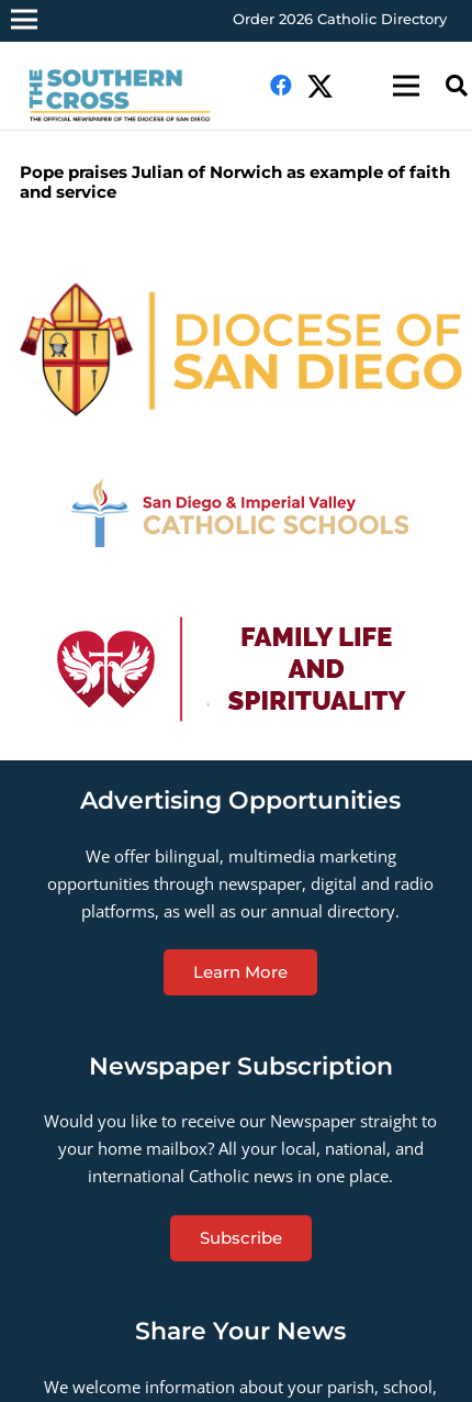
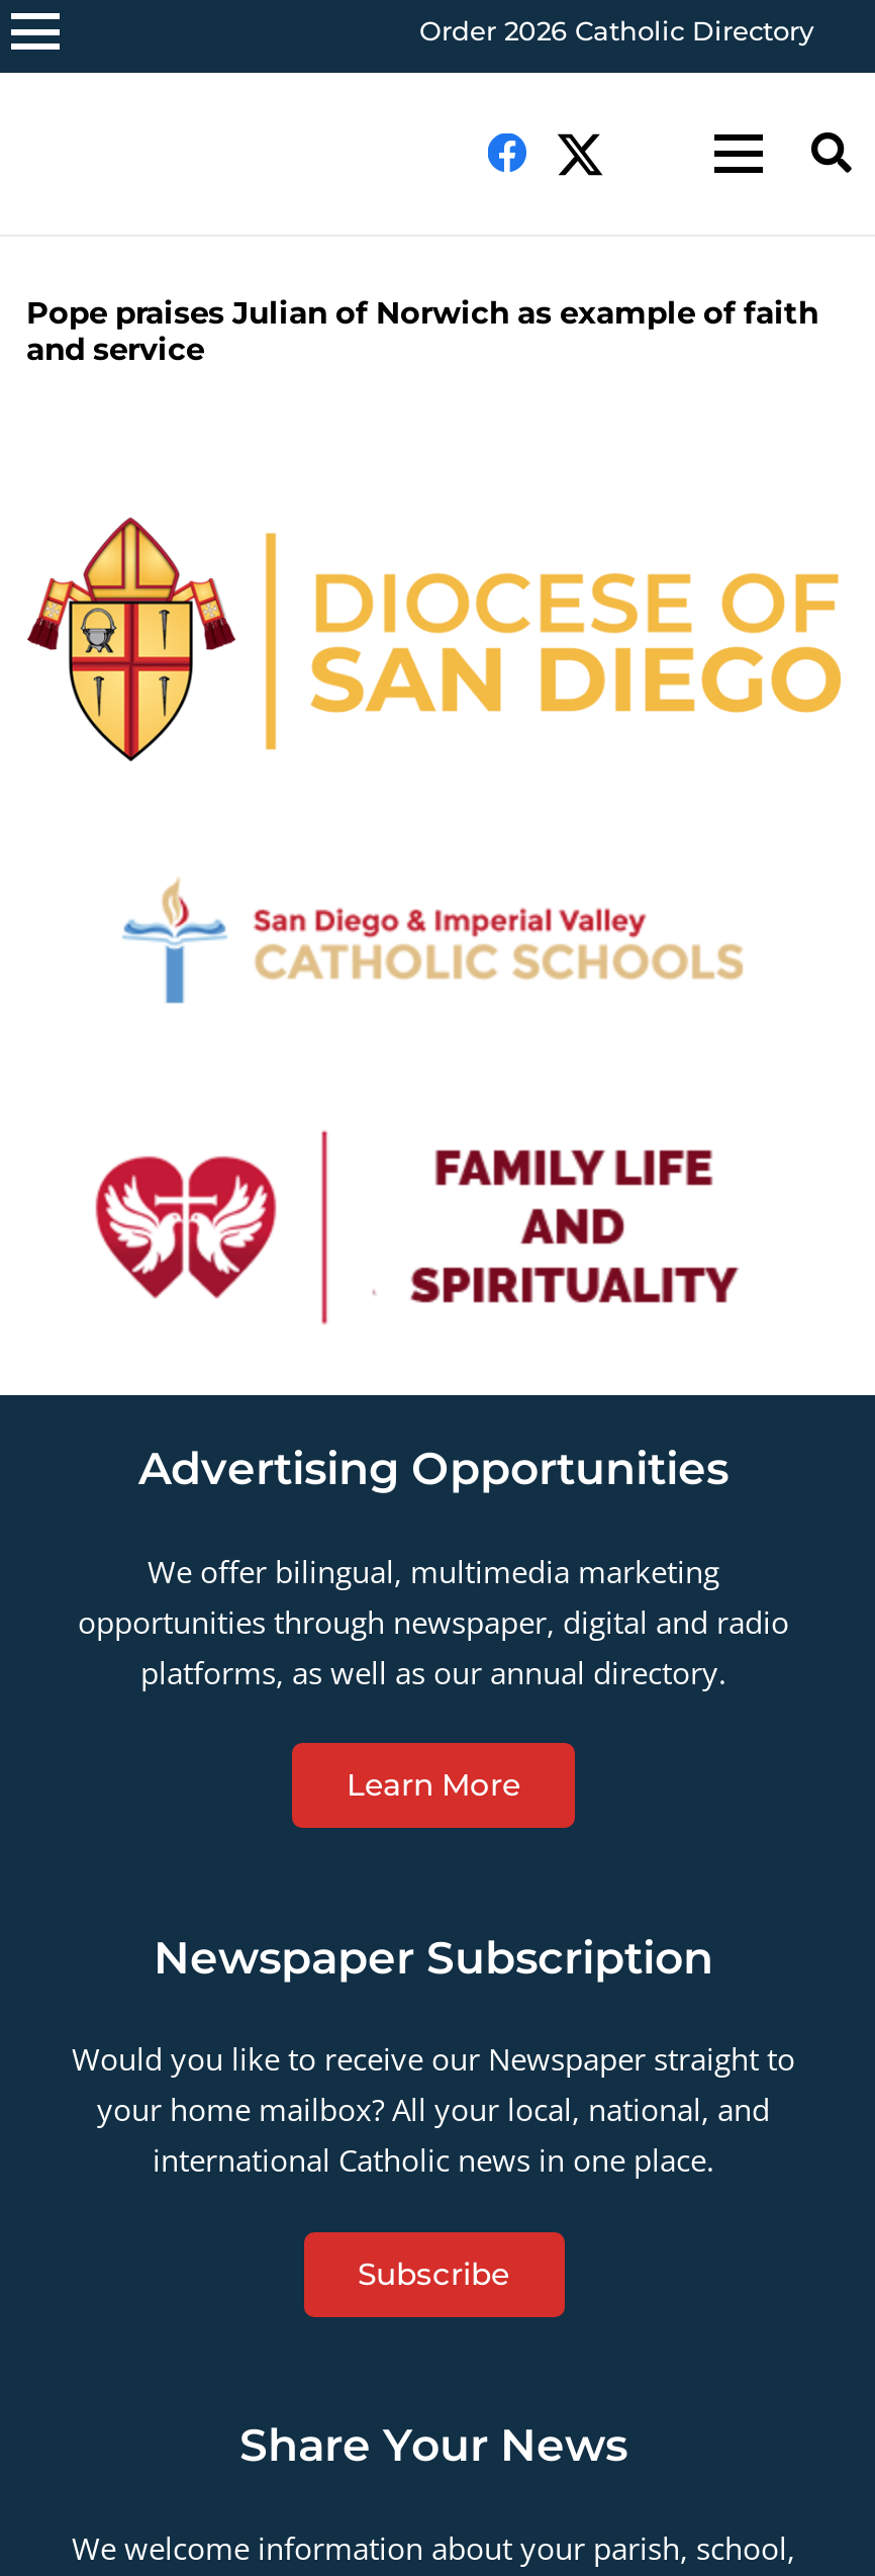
- [image]
